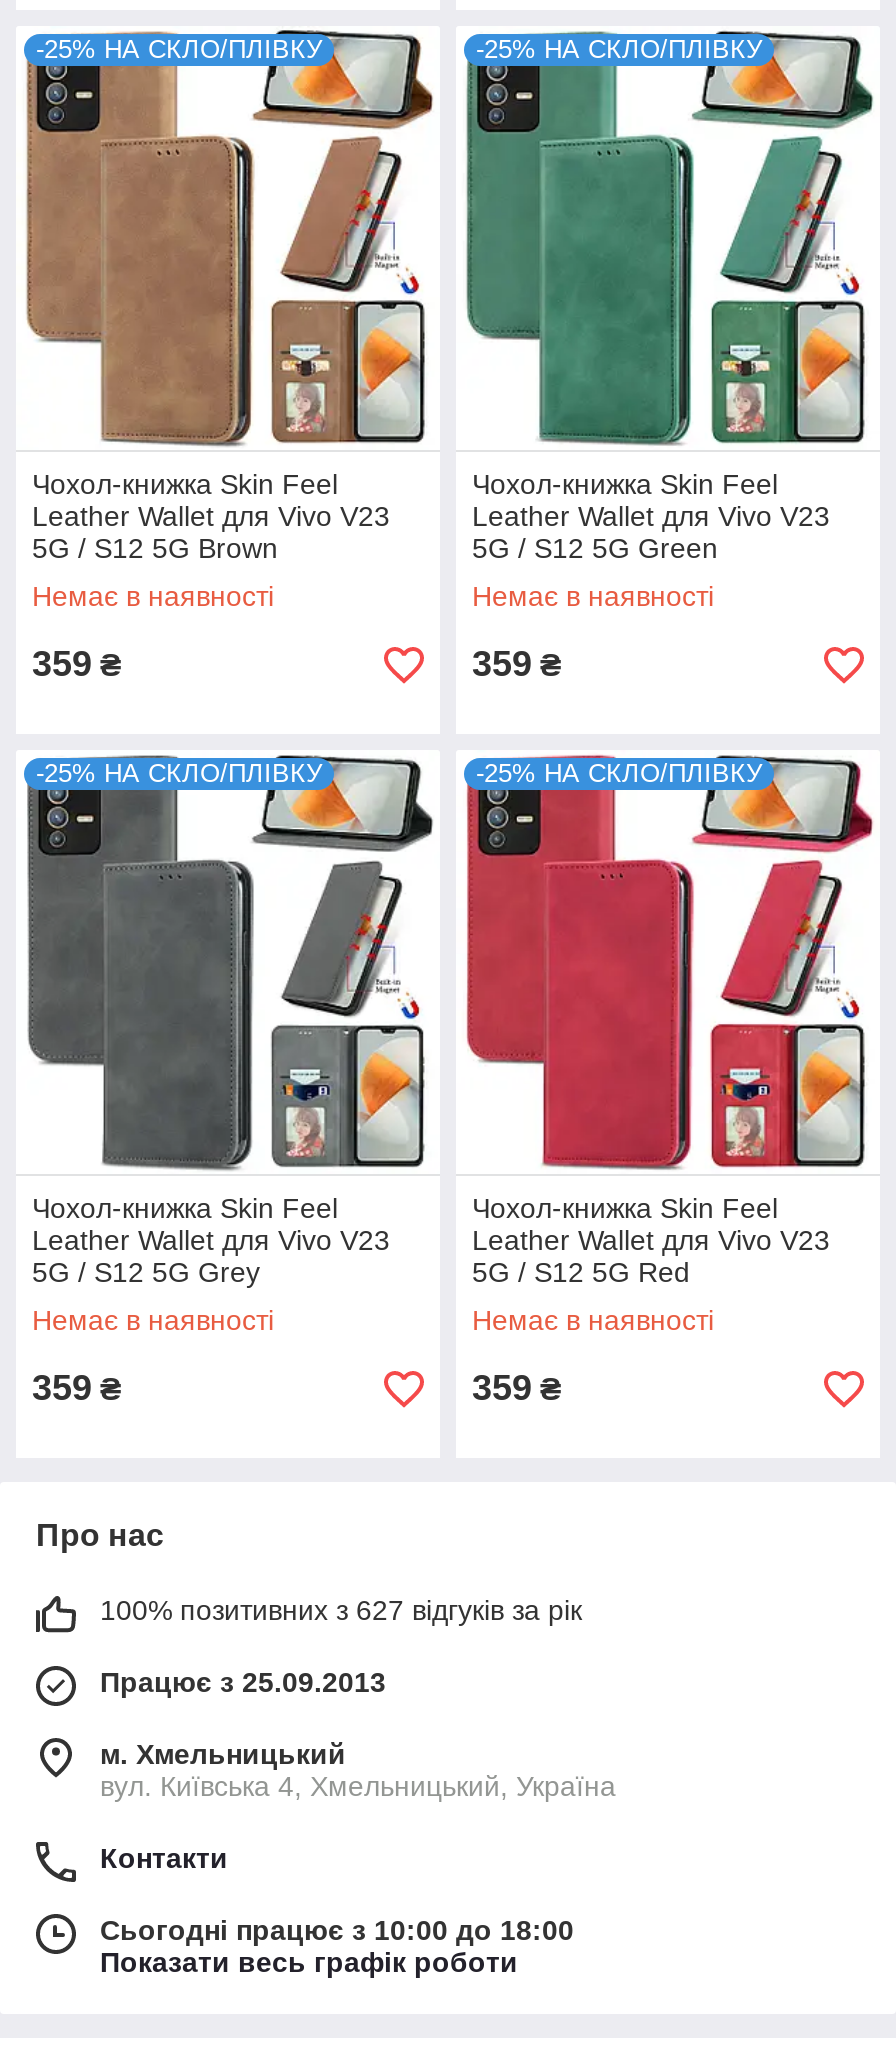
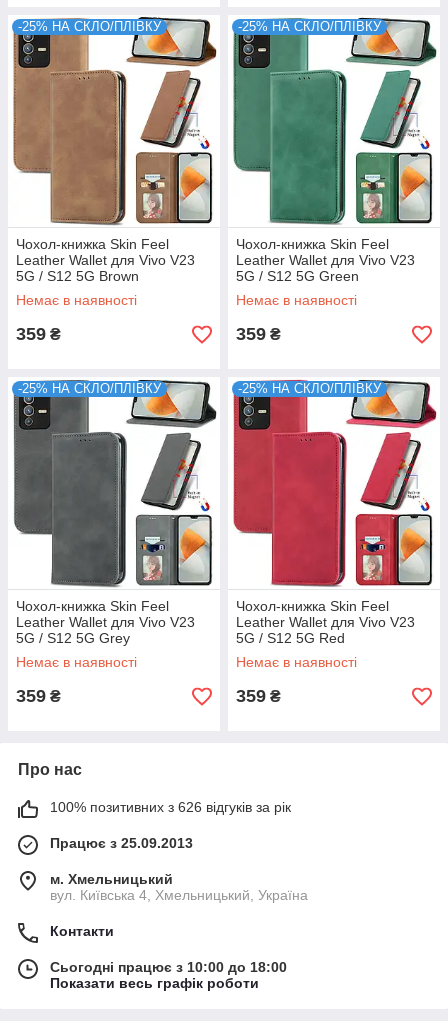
- 100% позитивних з 627 відгуків за рік
+ 100% позитивних з 626 відгуків за рік
